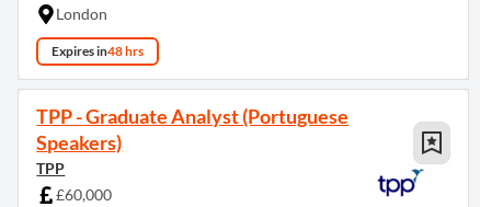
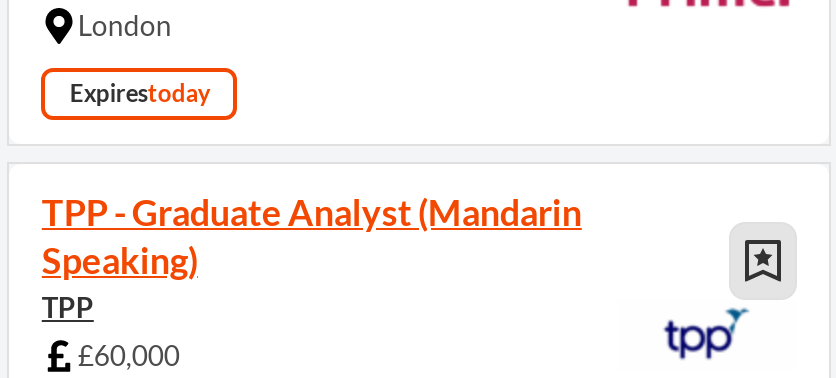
- Expires in48 hrs
+ Expirestoday

- TPP - Graduate Analyst (Portuguese
- Speakers)
+ TPP - Graduate Analyst (Mandarin
+ Speaking)
